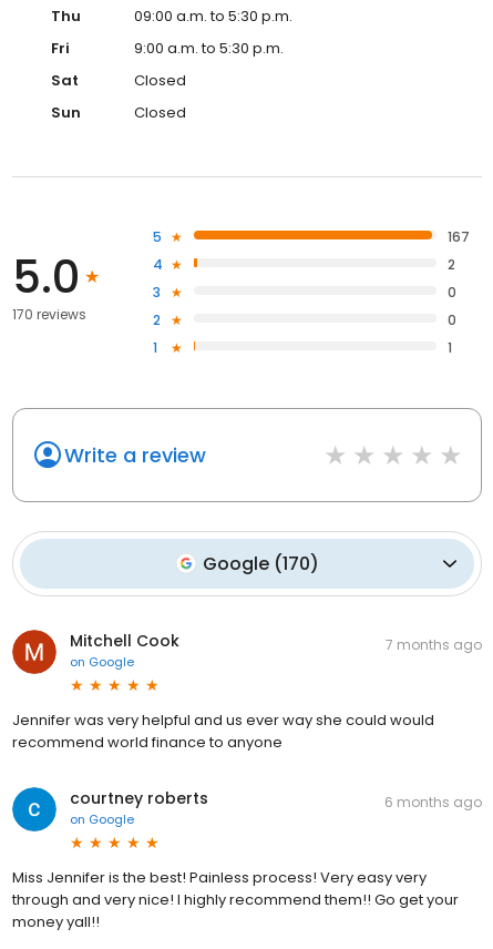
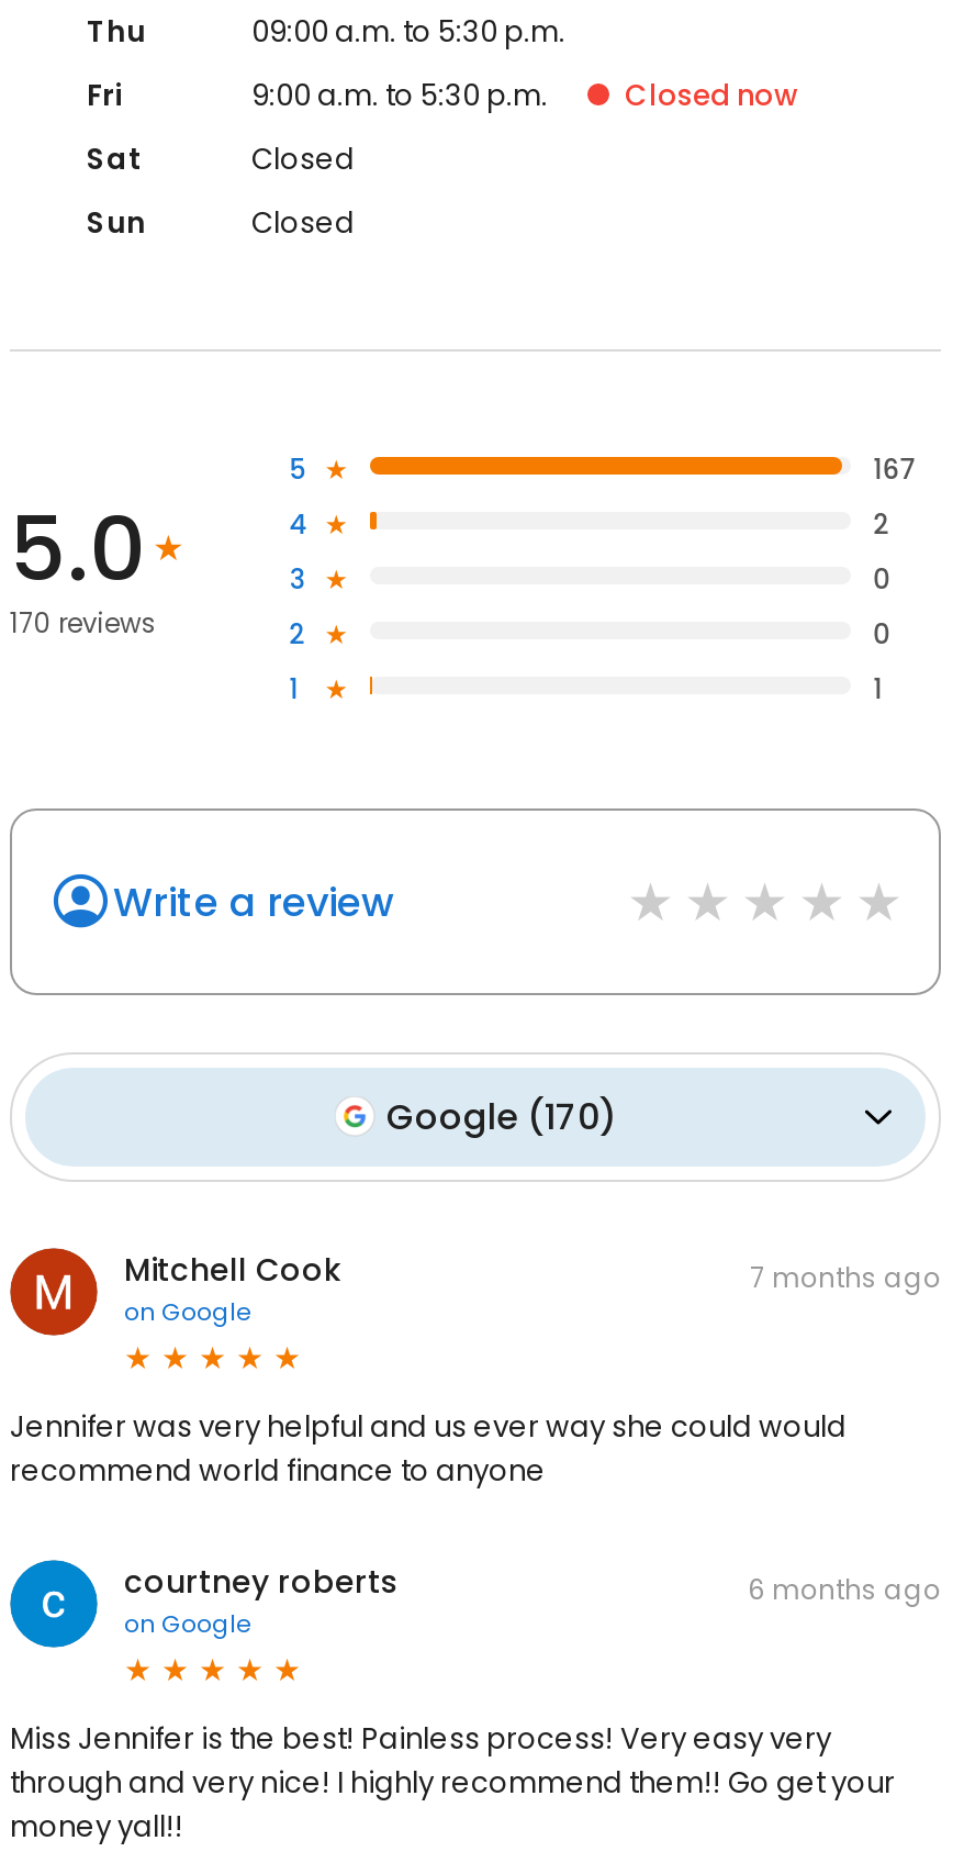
+ Closed now
